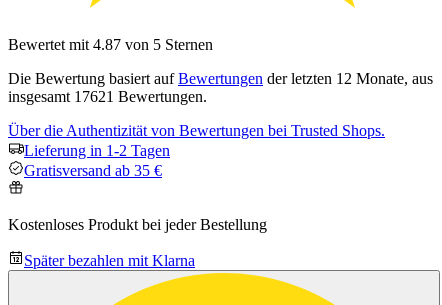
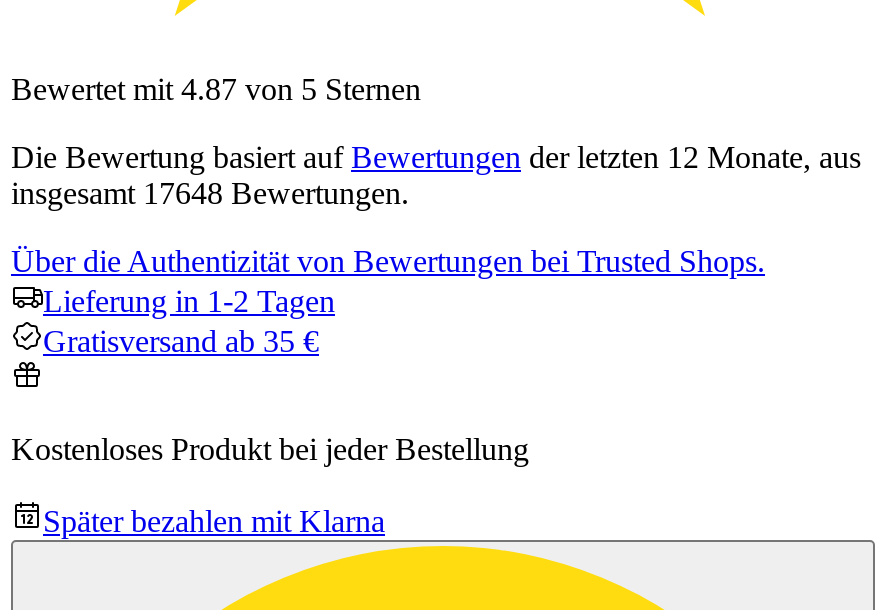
- insgesamt 17621 Bewertungen.
+ insgesamt 17648 Bewertungen.
